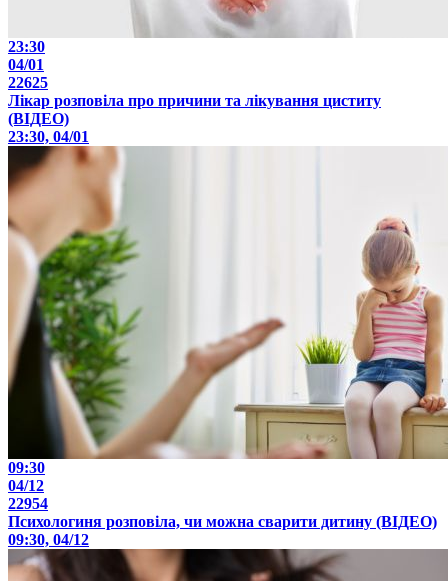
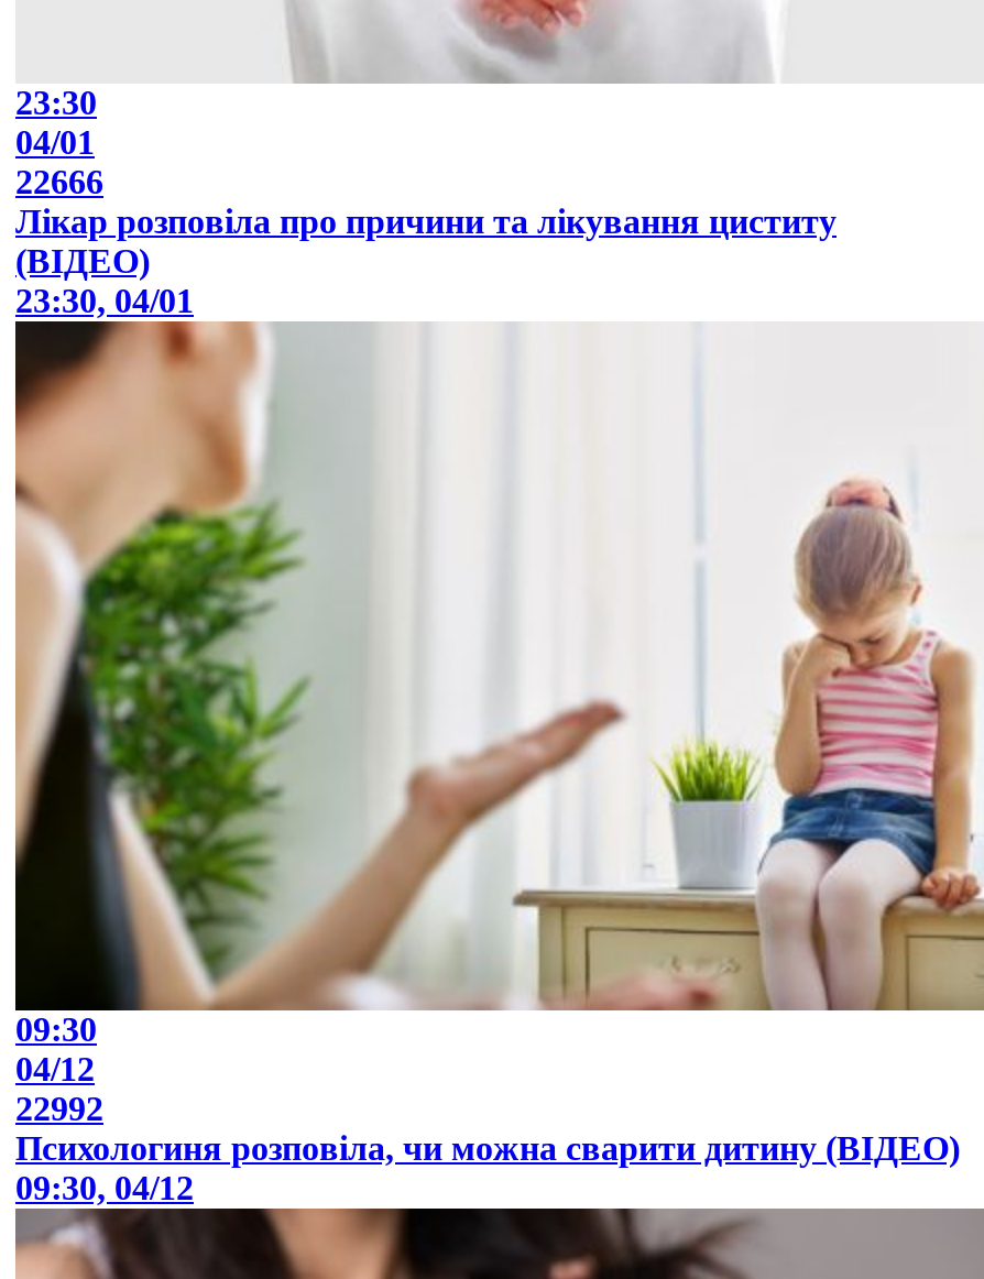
- 22625
+ 22666

- 22954
+ 22992
